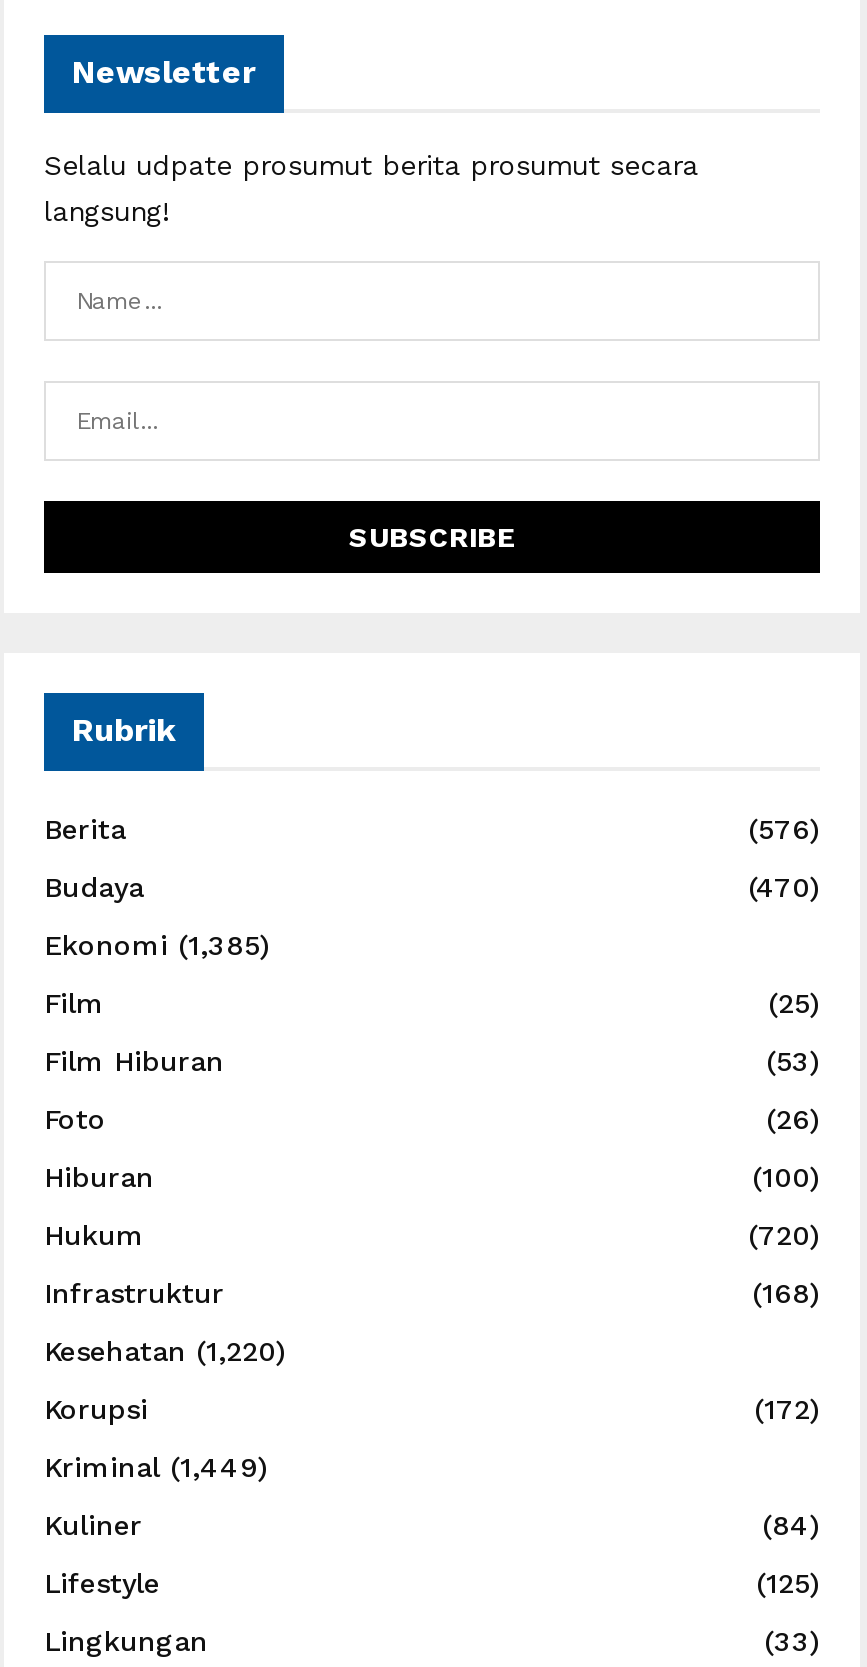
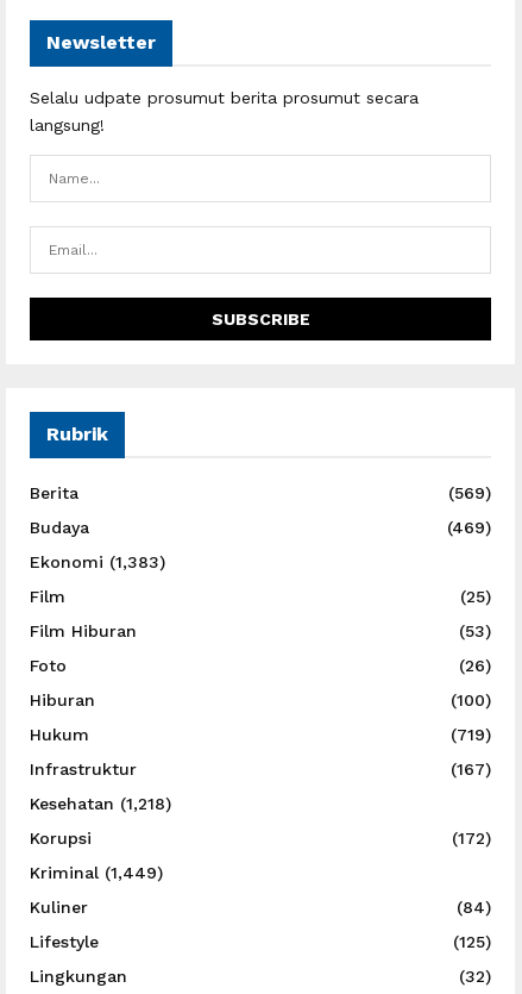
- (576)
+ (569)

- (470)
+ (469)

- Ekonomi (1,385)
+ Ekonomi (1,383)

- (720)
+ (719)

- (168)
+ (167)

- Kesehatan (1,220)
+ Kesehatan (1,218)

- (33)
+ (32)
